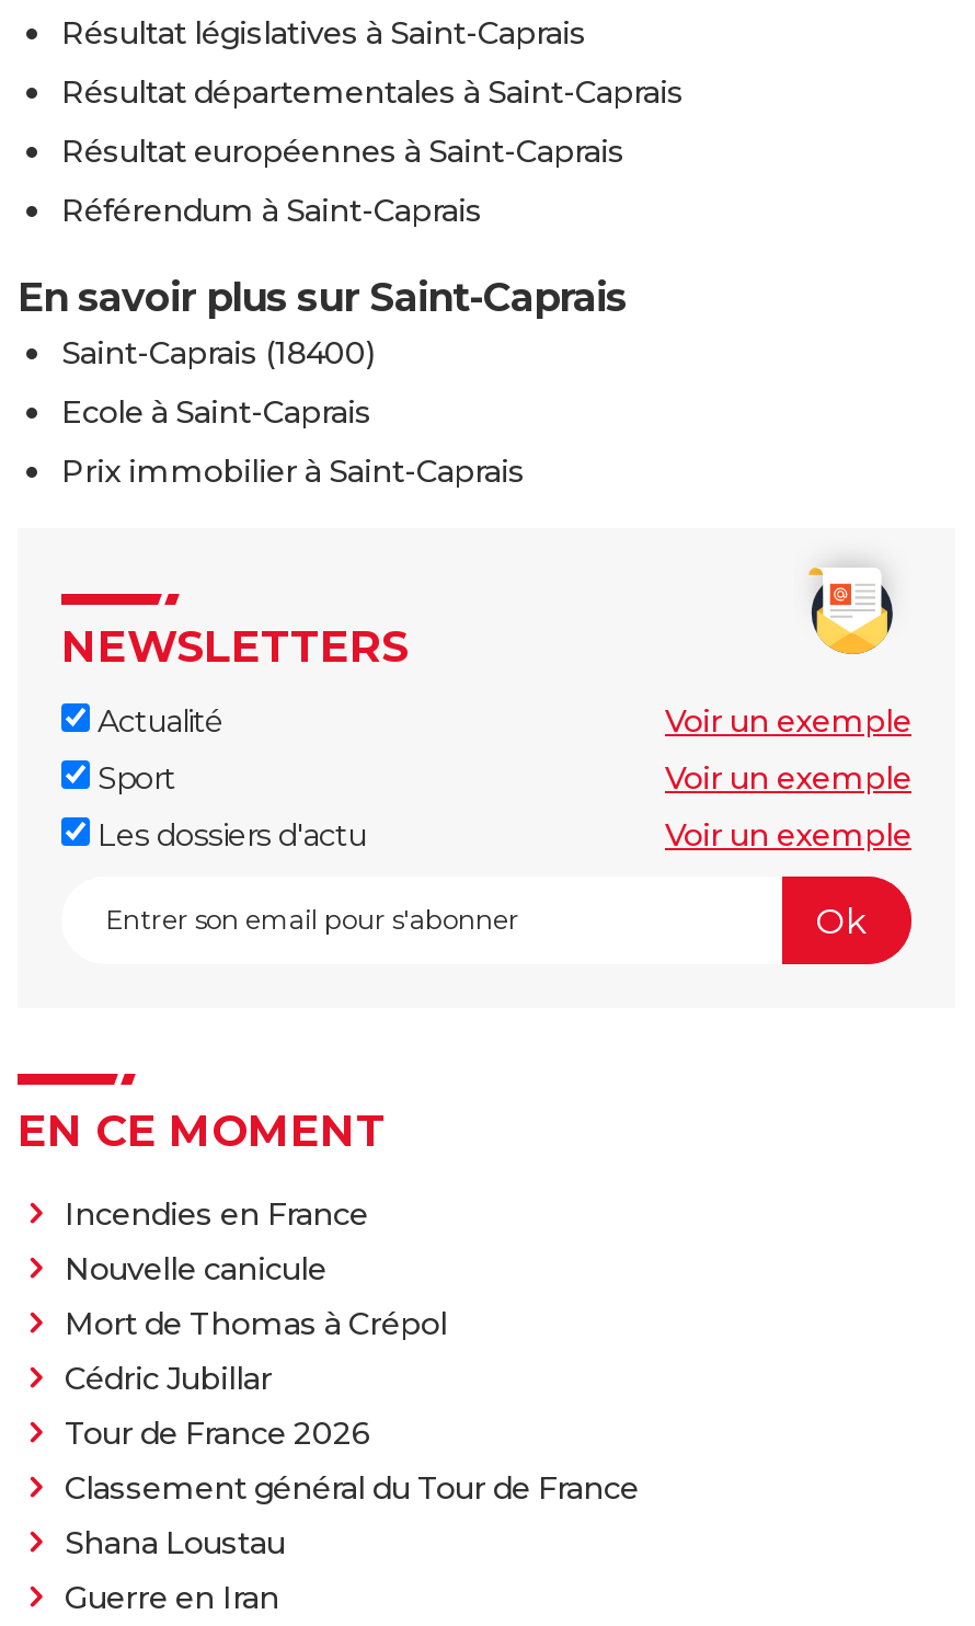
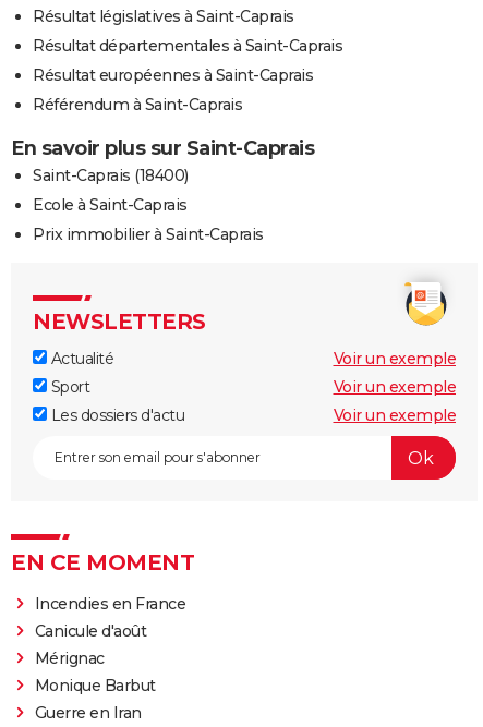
- Nouvelle canicule
- Mort de Thomas à Crépol
- Cédric Jubillar
- Tour de France 2026
- Classement général du Tour de France
- Shana Loustau
+ Canicule d'août
+ Mérignac
+ Monique Barbut
